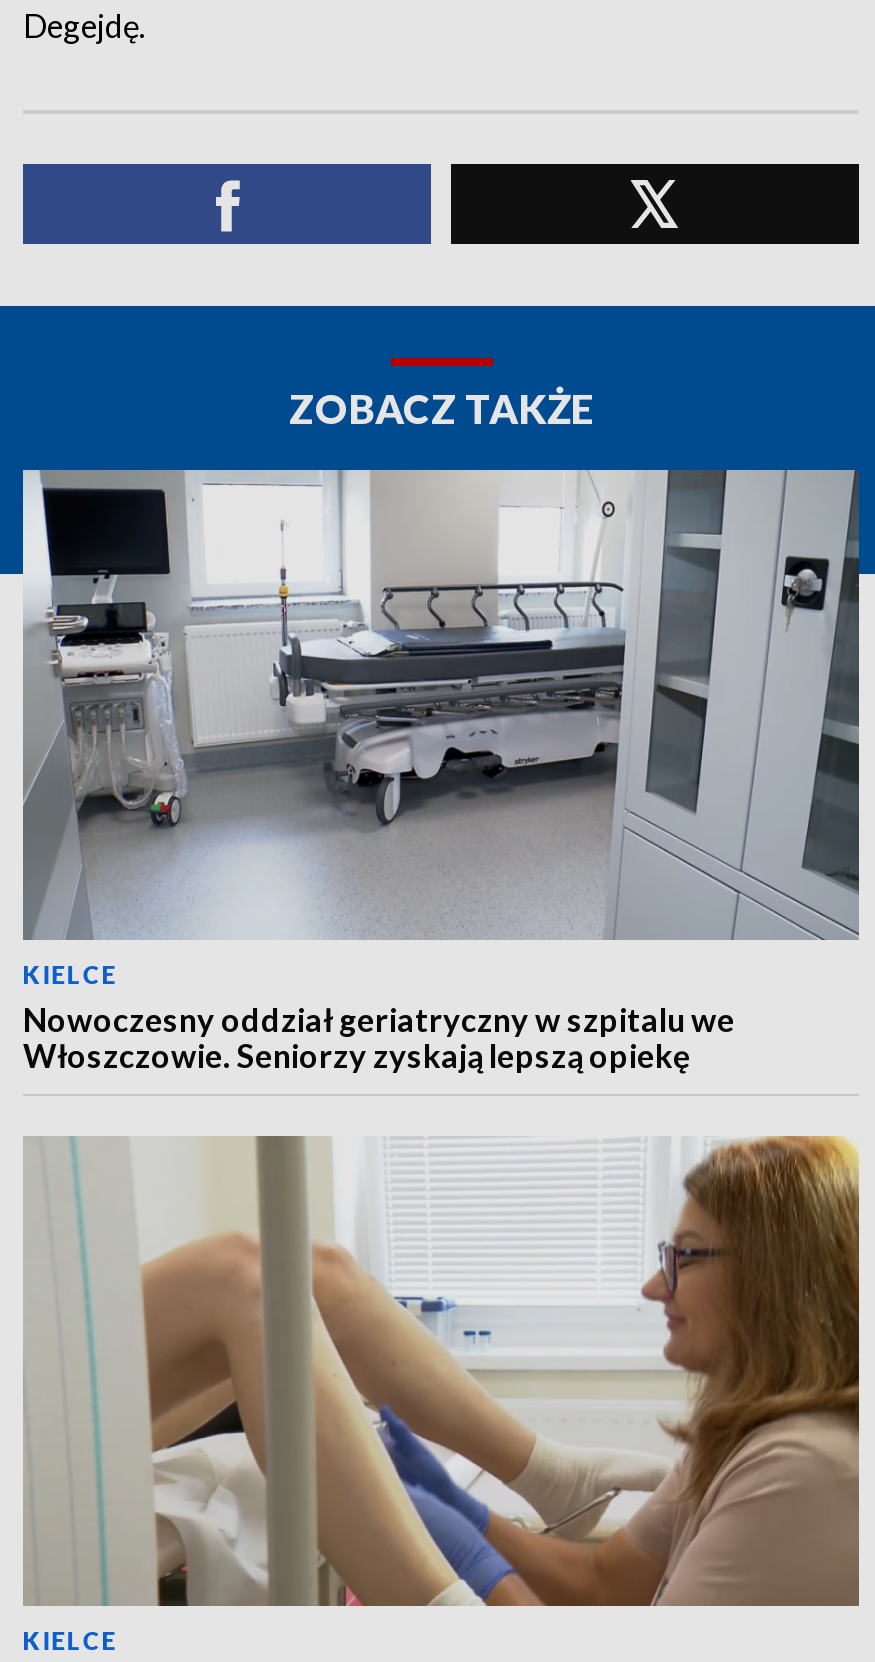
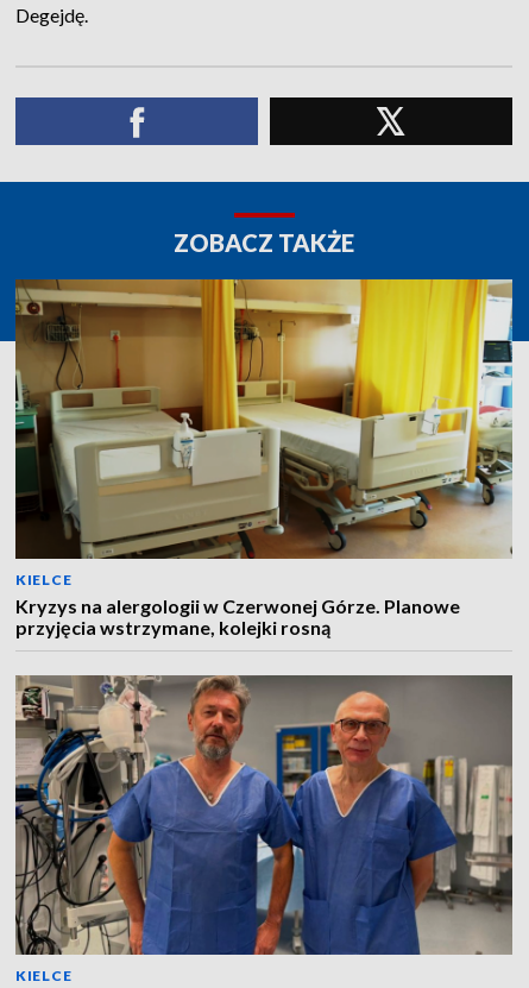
- [image]
- Nowoczesny oddział geriatryczny w szpitalu we
- Włoszczowie. Seniorzy zyskają lepszą opiekę
+ [image]
+ Kryzys na alergologii w Czerwonej Górze. Planowe
+ przyjęcia wstrzymane, kolejki rosną

- [image]
+ [image]
